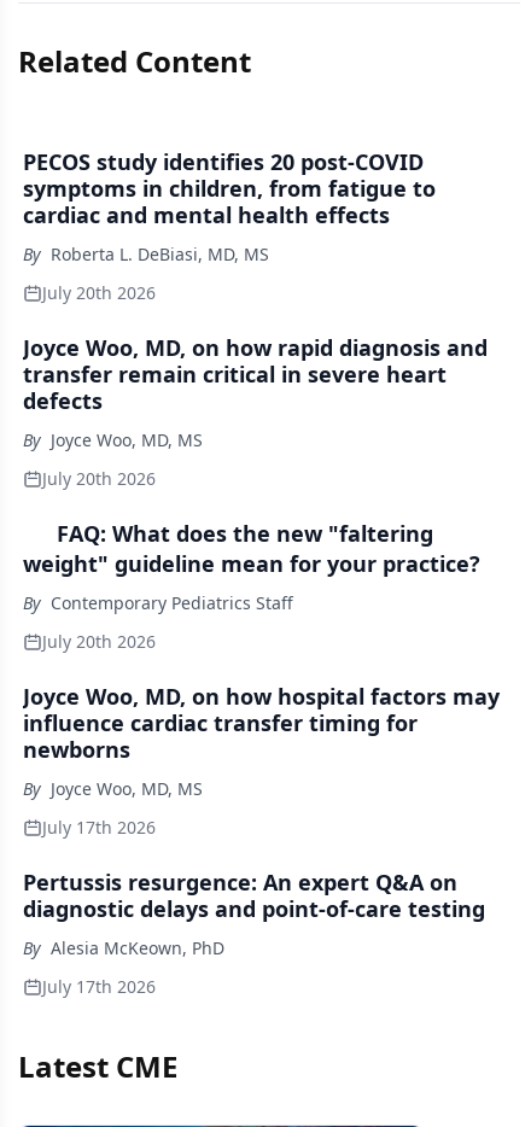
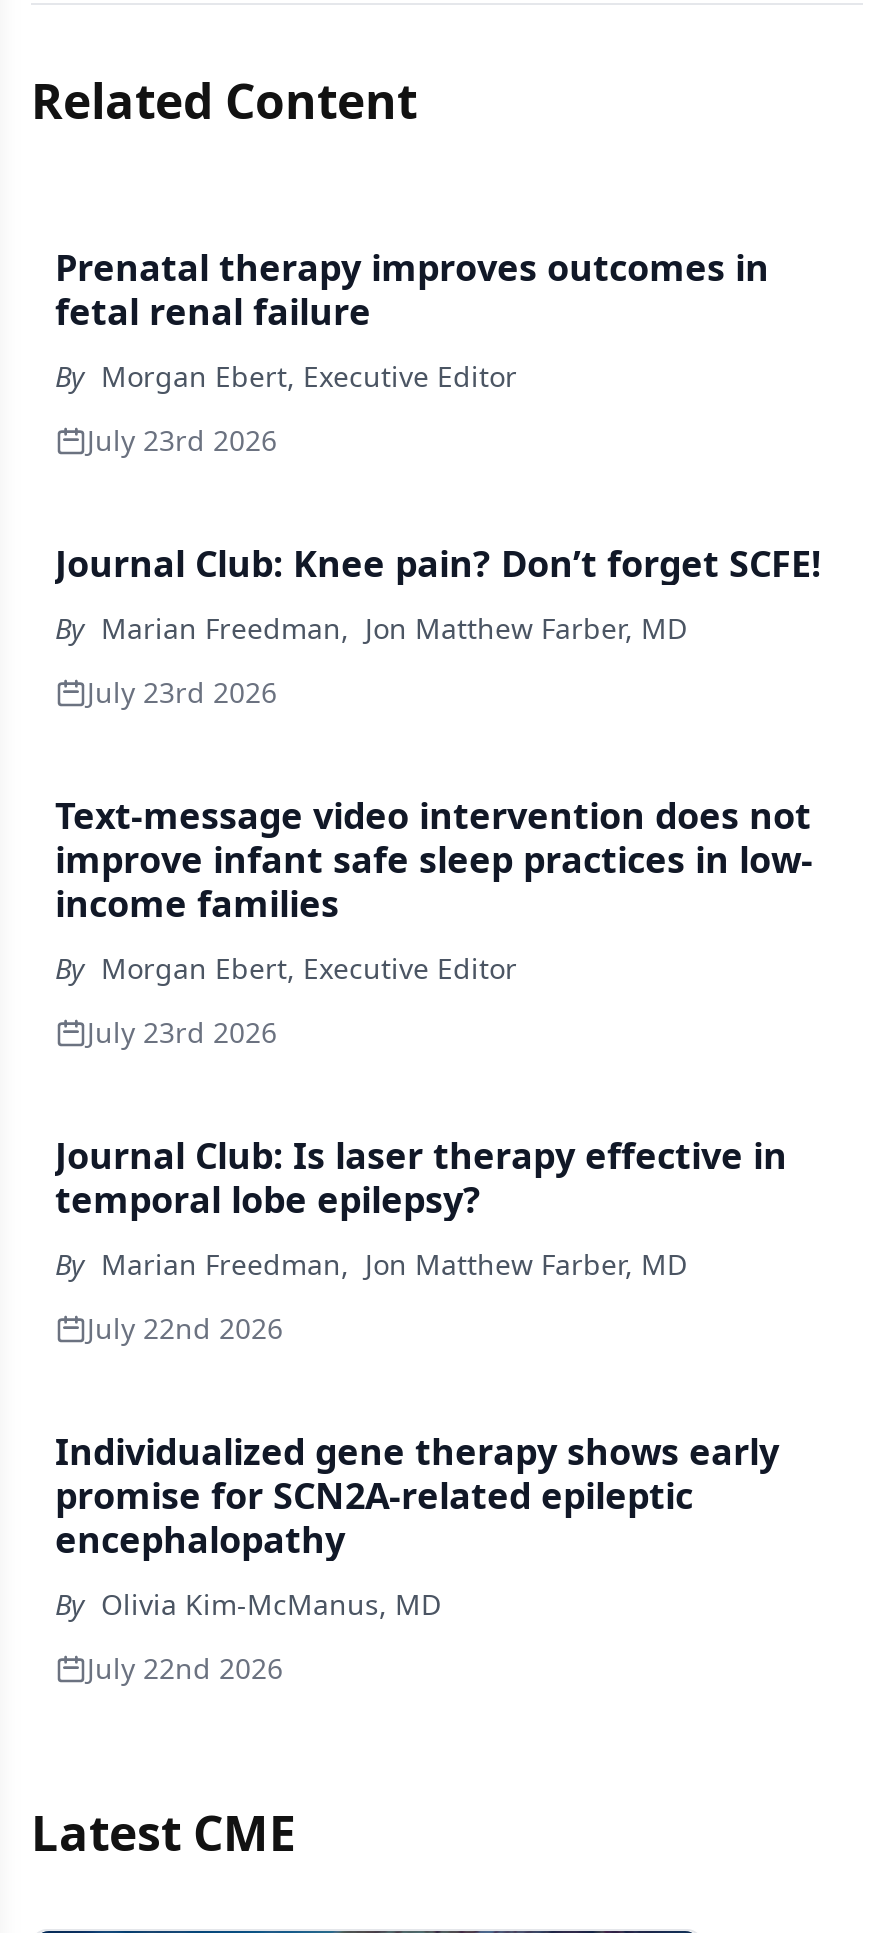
- PECOS study identifies 20 post-COVID
- symptoms in children, from fatigue to
- cardiac and mental health effects
+ Prenatal therapy improves outcomes in
+ fetal renal failure

- By Roberta L. DeBiasi, MD, MS
+ By Morgan Ebert, Executive Editor

- July 20th 2026
+ July 23rd 2026

- Joyce Woo, MD, on how rapid diagnosis and
- transfer remain critical in severe heart
- defects
+ Journal Club: Knee pain? Don’t forget SCFE!

- By Joyce Woo, MD, MS
+ By Marian Freedman, Jon Matthew Farber, MD

- July 20th 2026
+ July 23rd 2026

- FAQ: What does the new "faltering
- weight" guideline mean for your practice?
+ Text-message video intervention does not
+ improve infant safe sleep practices in low-
+ income families

- By Contemporary Pediatrics Staff
+ By Morgan Ebert, Executive Editor

- July 20th 2026
+ July 23rd 2026

- Joyce Woo, MD, on how hospital factors may
- influence cardiac transfer timing for
- newborns
+ Journal Club: Is laser therapy effective in
+ temporal lobe epilepsy?

- By Joyce Woo, MD, MS
+ By Marian Freedman, Jon Matthew Farber, MD

- July 17th 2026
+ July 22nd 2026

- Pertussis resurgence: An expert Q&A on
- diagnostic delays and point-of-care testing
+ Individualized gene therapy shows early
+ promise for SCN2A-related epileptic
+ encephalopathy

- By Alesia McKeown, PhD
+ By Olivia Kim-McManus, MD

- July 17th 2026
+ July 22nd 2026
